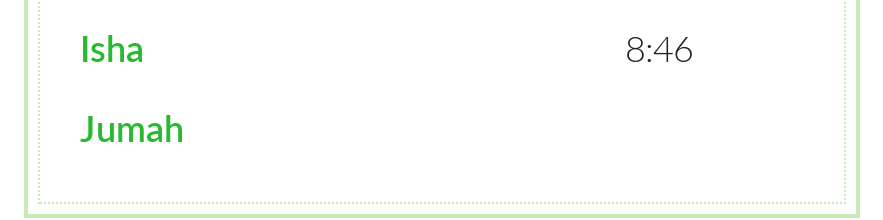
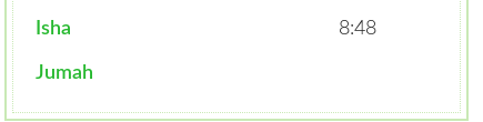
- 8:46
+ 8:48
